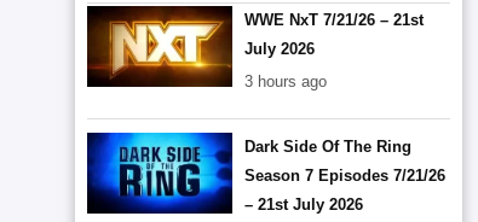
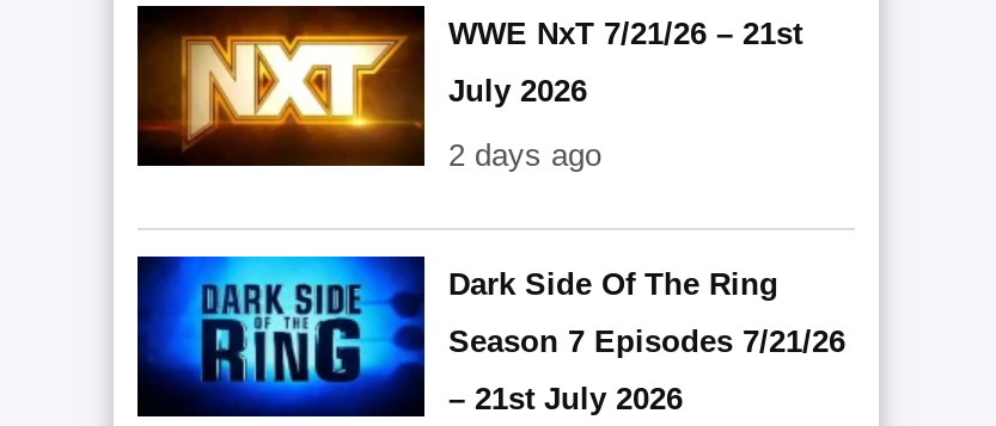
- 3 hours ago
+ 2 days ago
